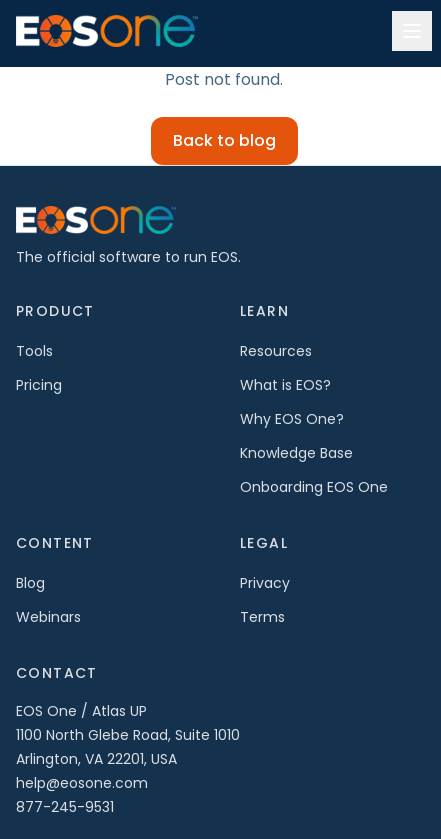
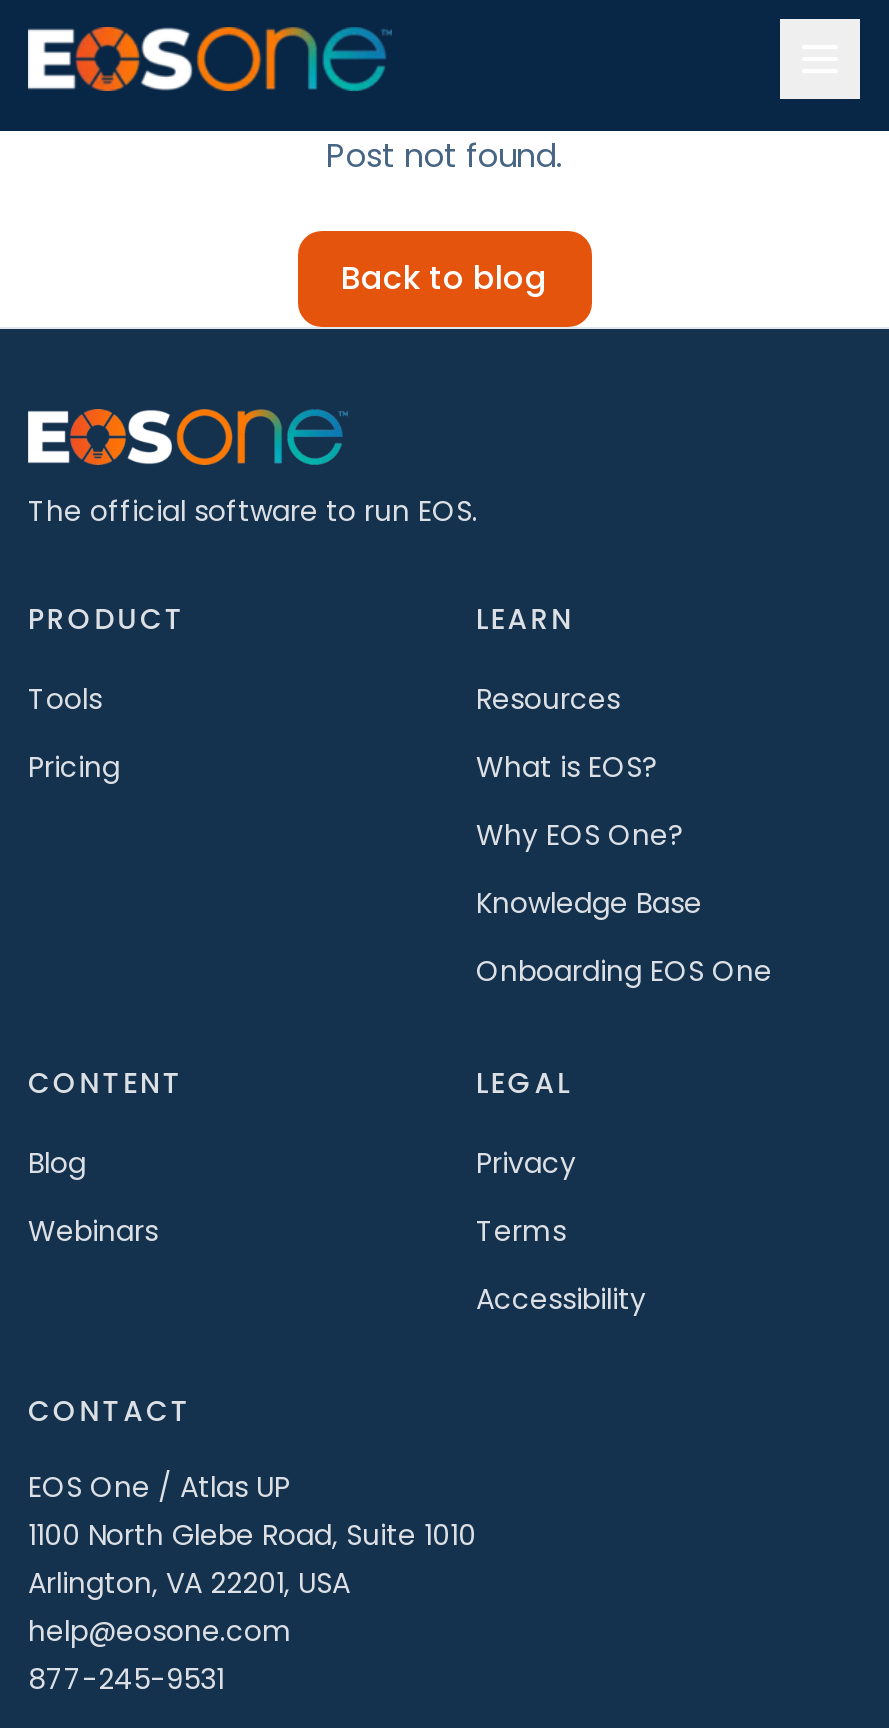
+ Accessibility
